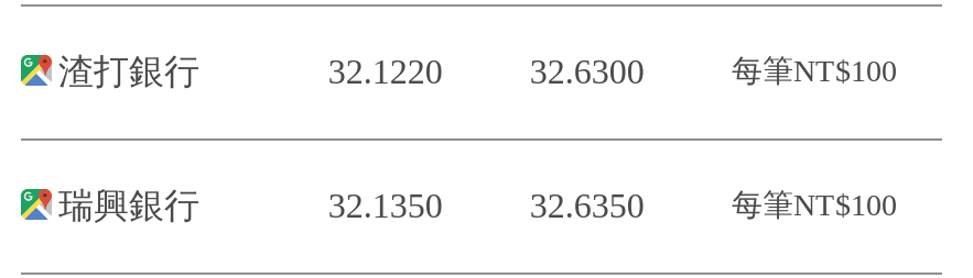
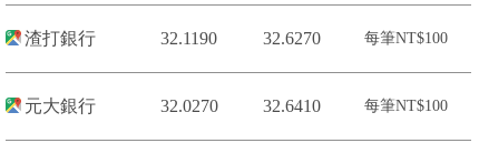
- 32.1220
+ 32.1190

- 32.6300
+ 32.6270

- 瑞興銀行
+ 元大銀行

- 32.1350
+ 32.0270

- 32.6350
+ 32.6410
